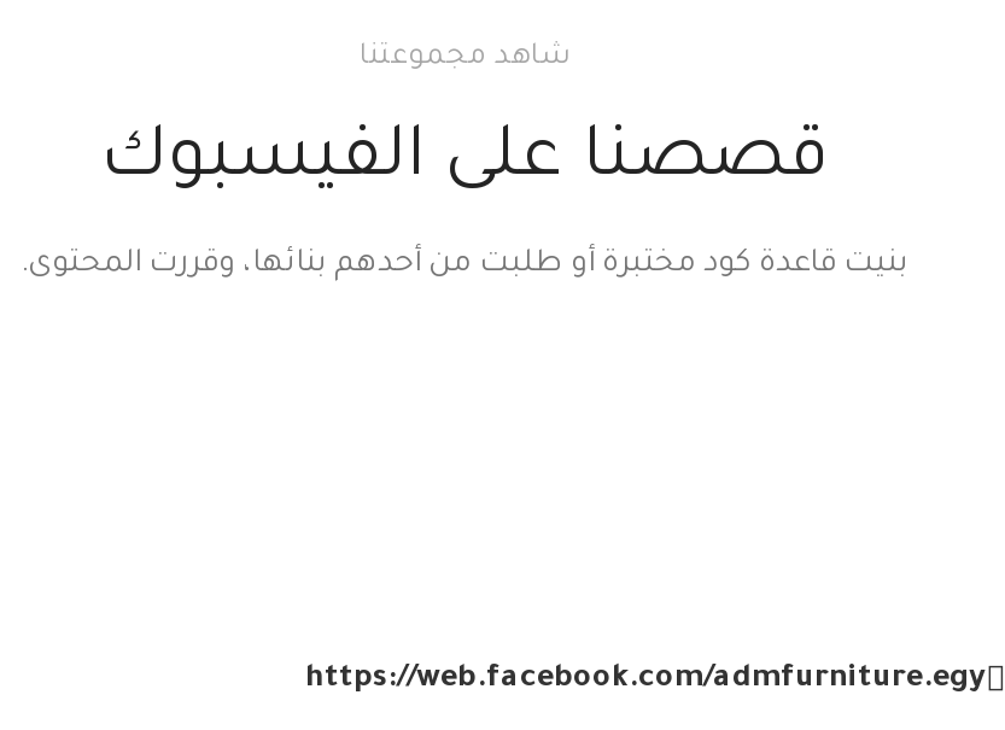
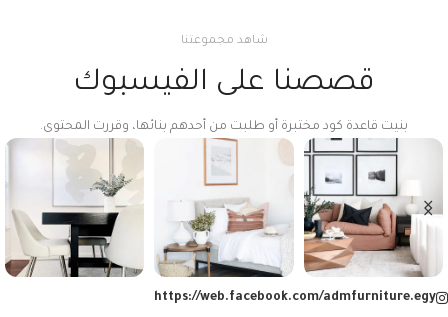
+ [image]

+ [image]

+ [image]
